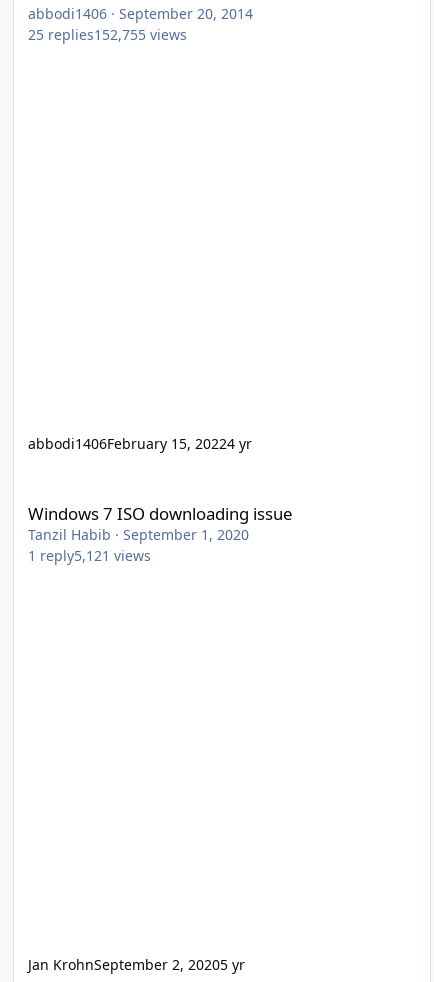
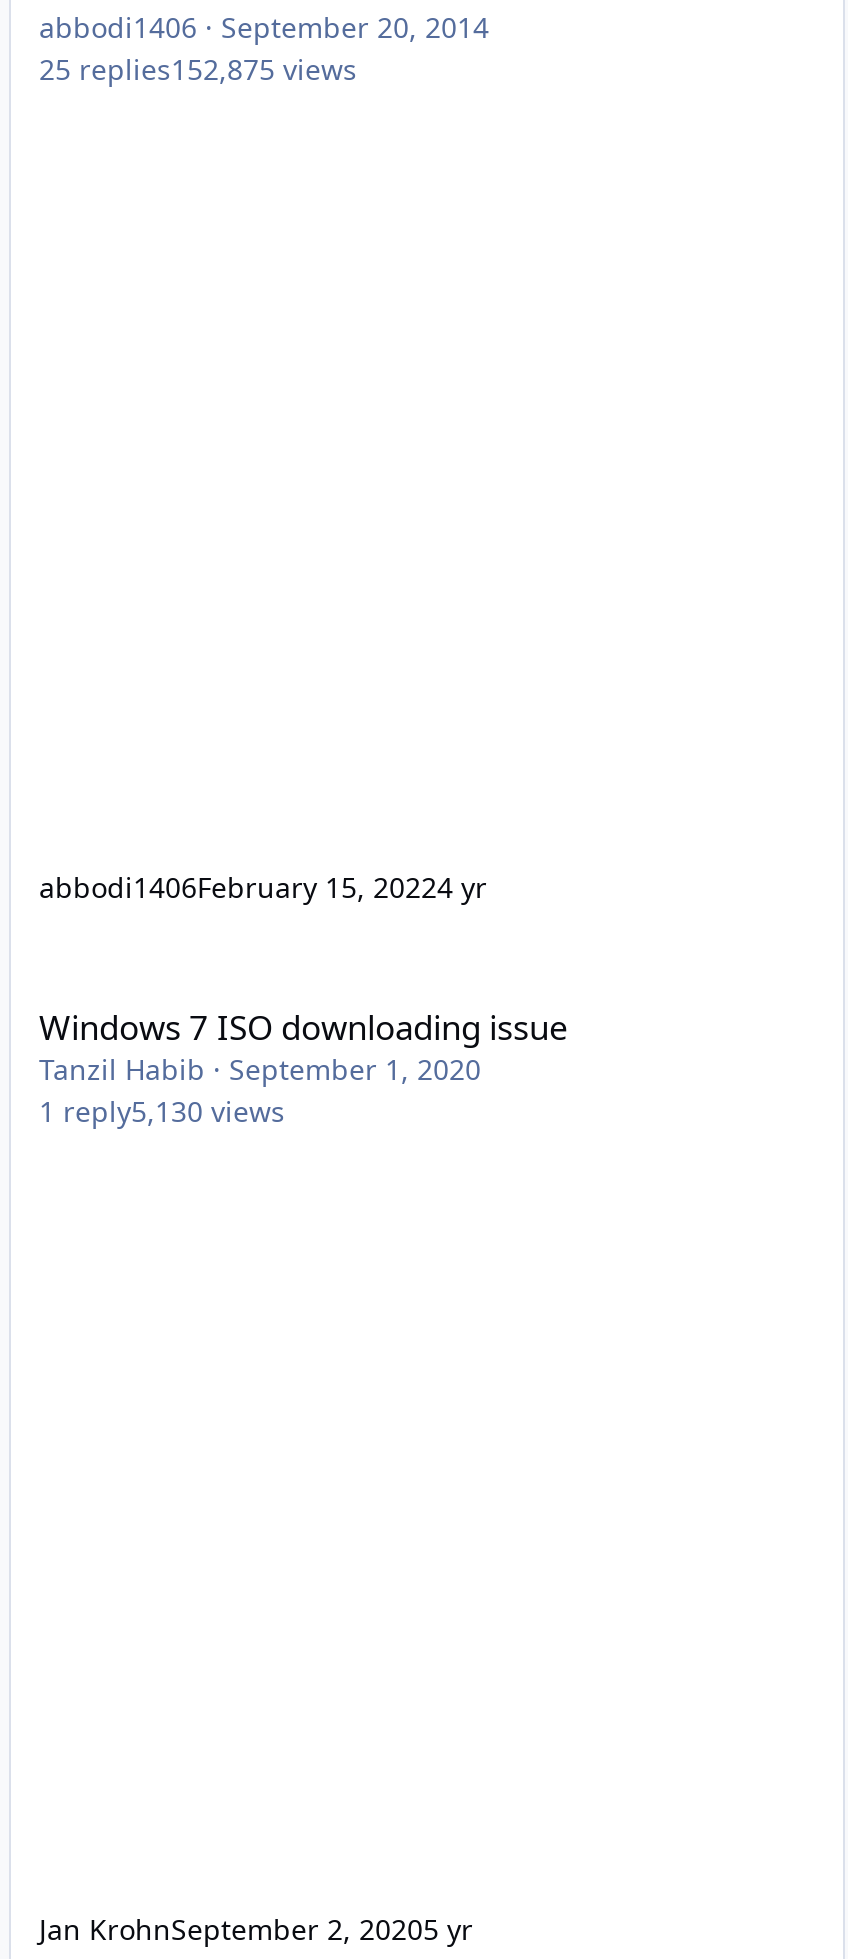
- 25 replies152,755 views
+ 25 replies152,875 views

- 1 reply5,121 views
+ 1 reply5,130 views
